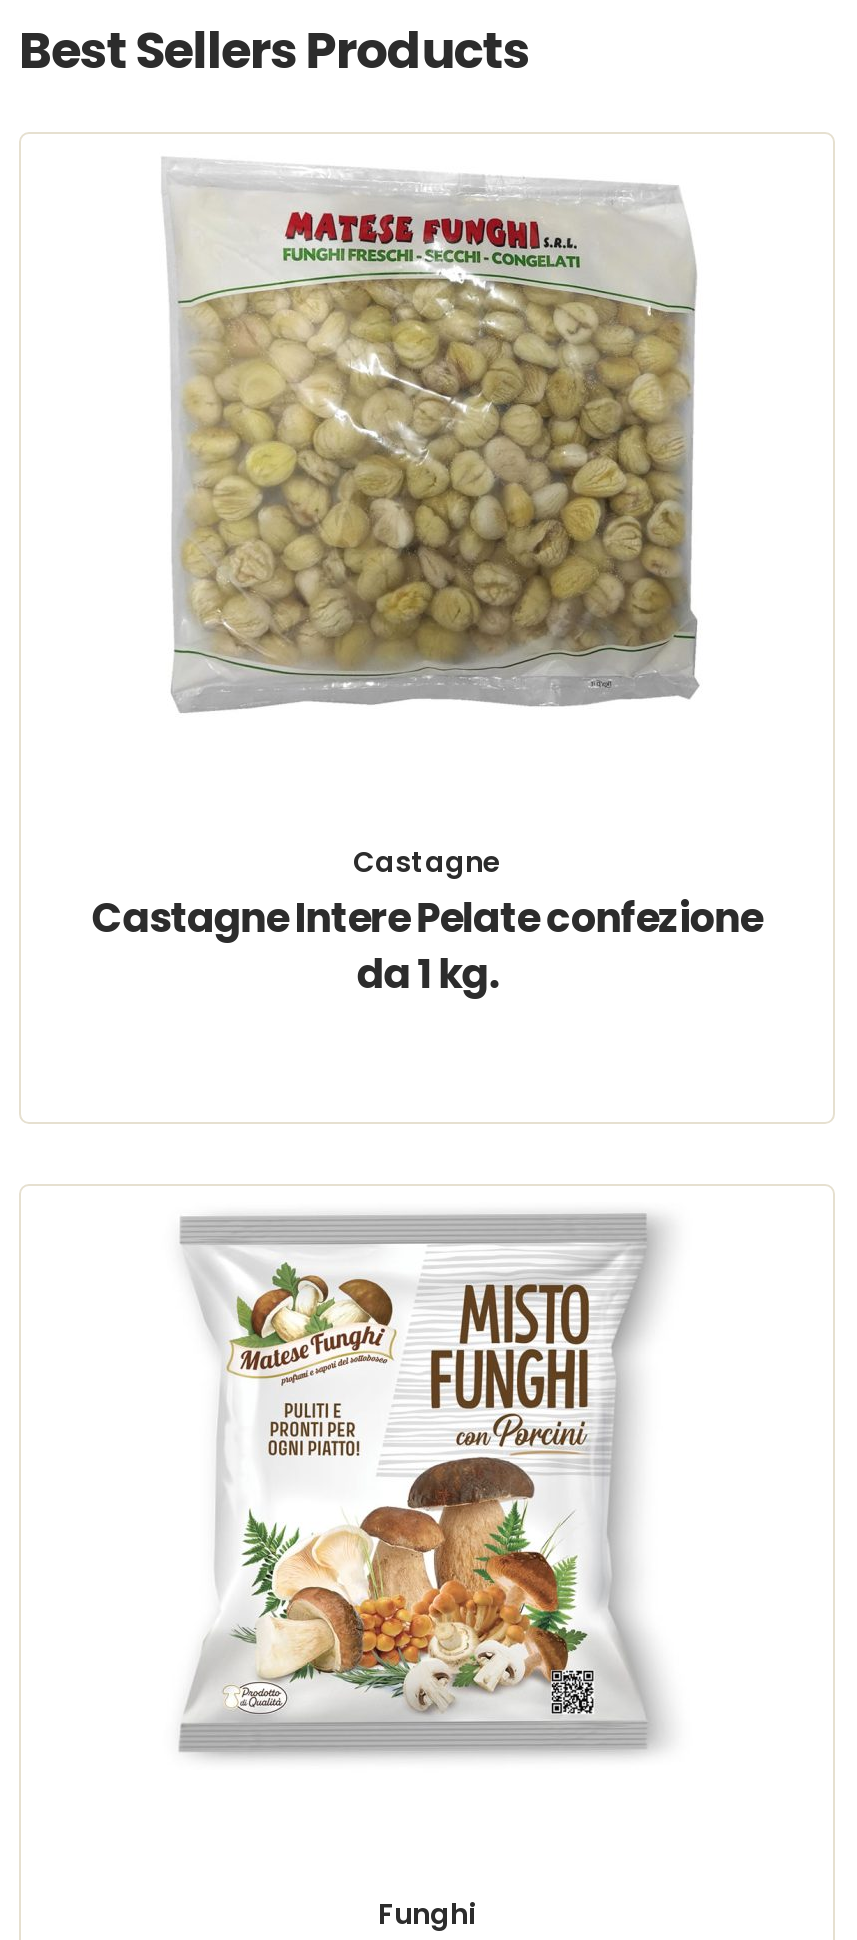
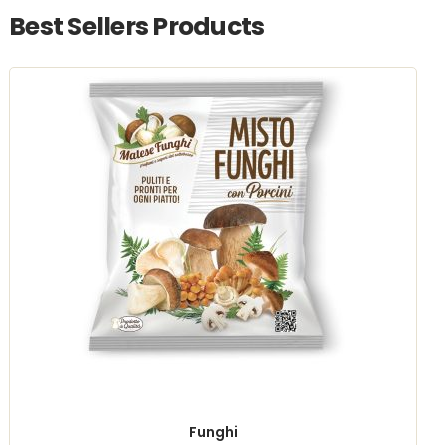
- [image]

- Castagne
- Castagne Intere Pelate confezione
- da 1 kg.
